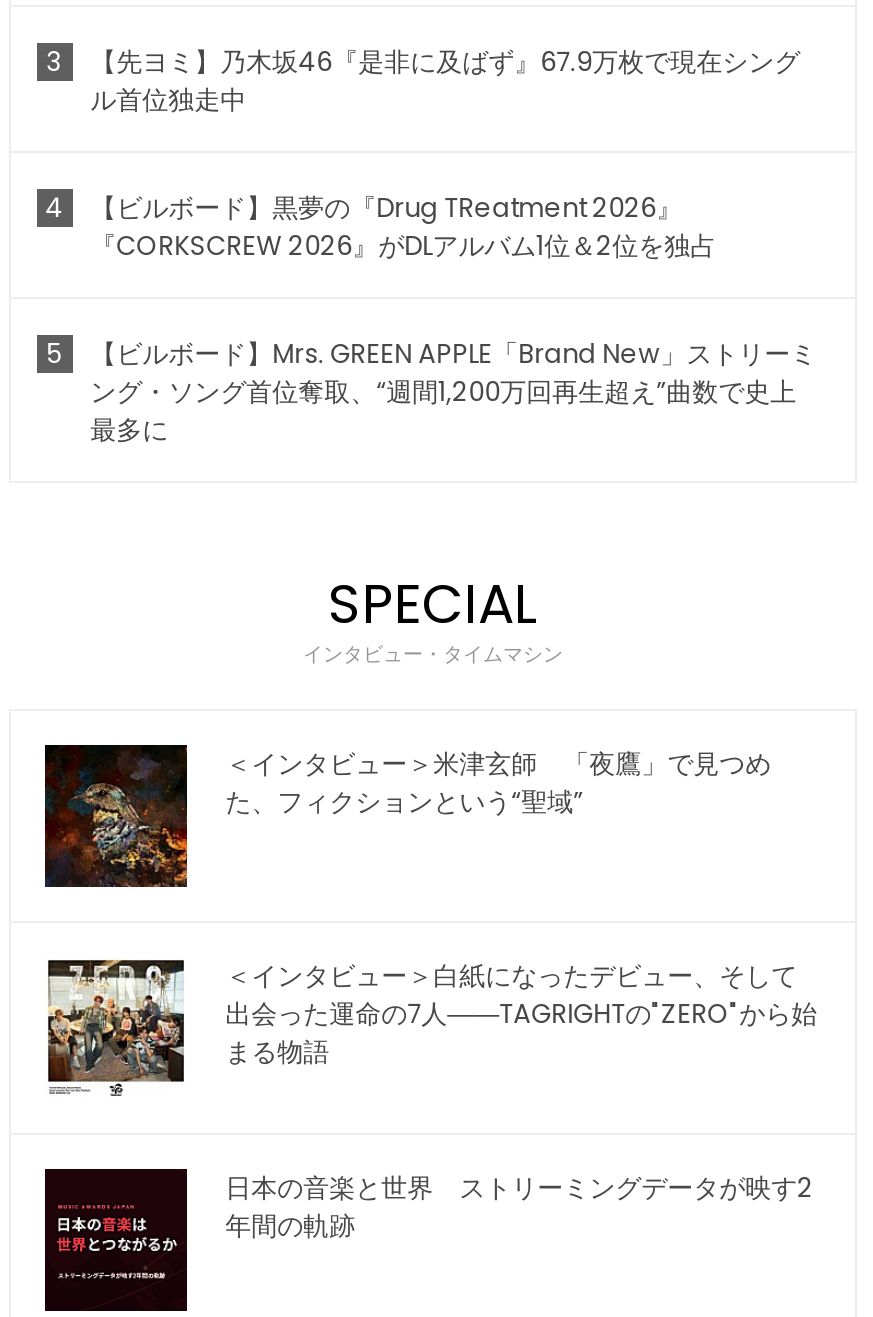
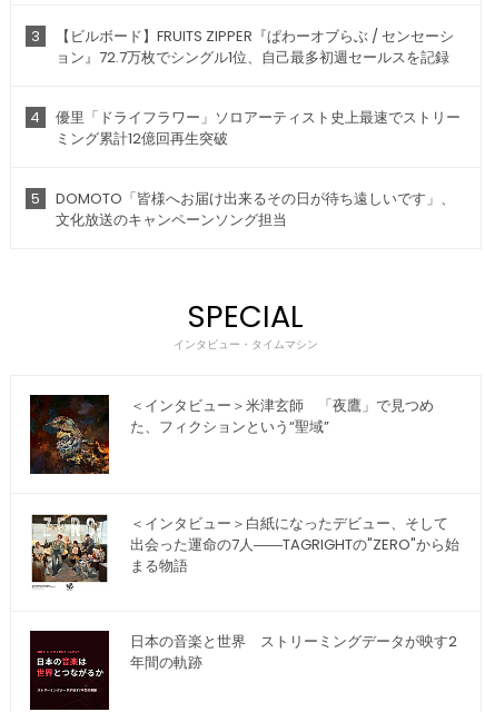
- 【先ヨミ】乃木坂46『是非に及ばず』67.9万枚で現在シング
- ル首位独走中
+ 【ビルボード】FRUITS ZIPPER『ぱわーオブらぶ / センセーシ
+ ョン』72.7万枚でシングル1位、自己最多初週セールスを記録

- 【ビルボード】黒夢の『Drug TReatment 2026』
- 『CORKSCREW 2026』がDLアルバム1位＆2位を独占
+ 優里「ドライフラワー」ソロアーティスト史上最速でストリー
+ ミング累計12億回再生突破

- 【ビルボード】Mrs. GREEN APPLE「Brand New」ストリーミ
- ング・ソング首位奪取、“週間1,200万回再生超え”曲数で史上
- 最多に
+ DOMOTO「皆様へお届け出来るその日が待ち遠しいです」、
+ 文化放送のキャンペーンソング担当
